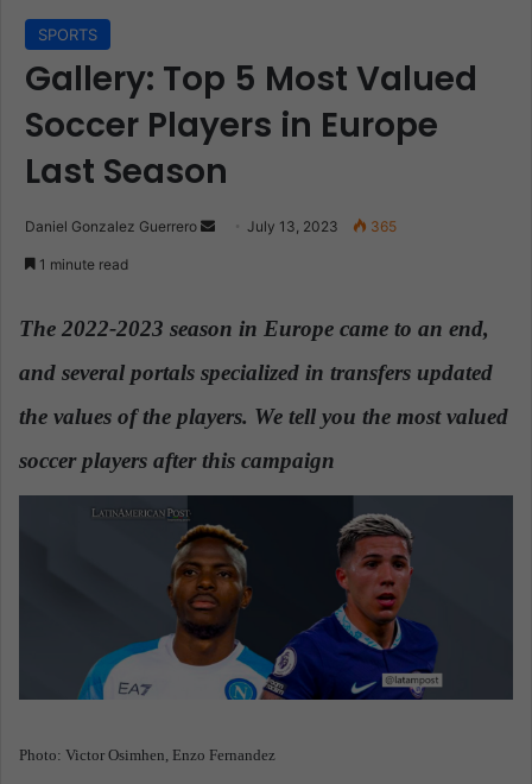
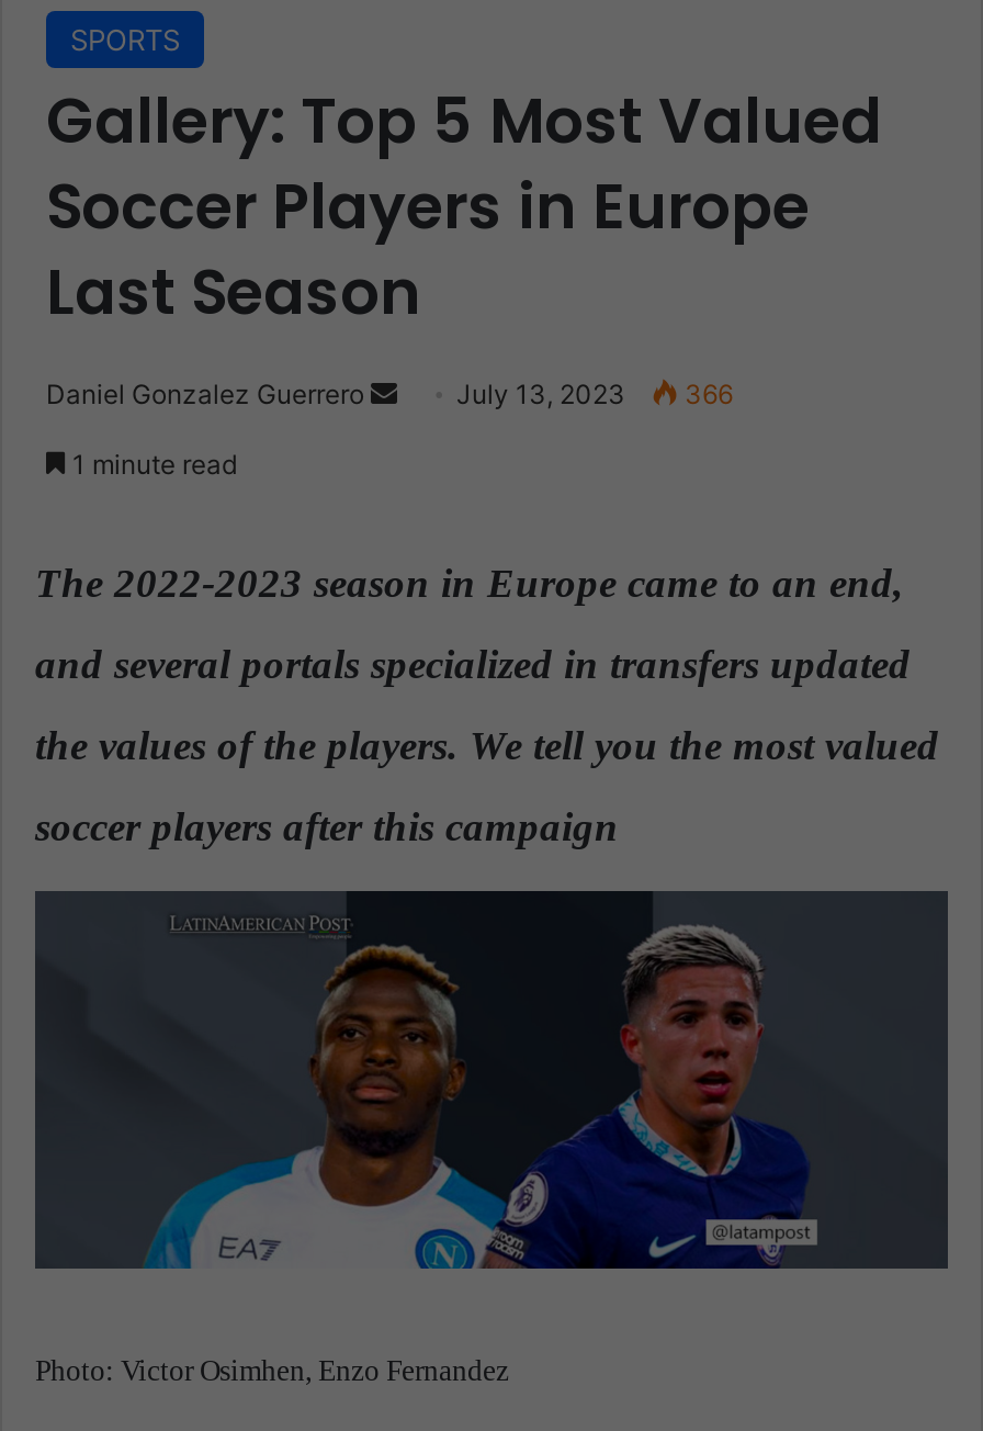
- 365
+ 366
